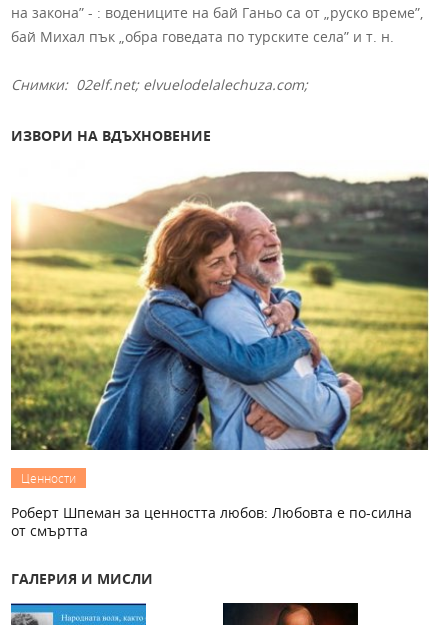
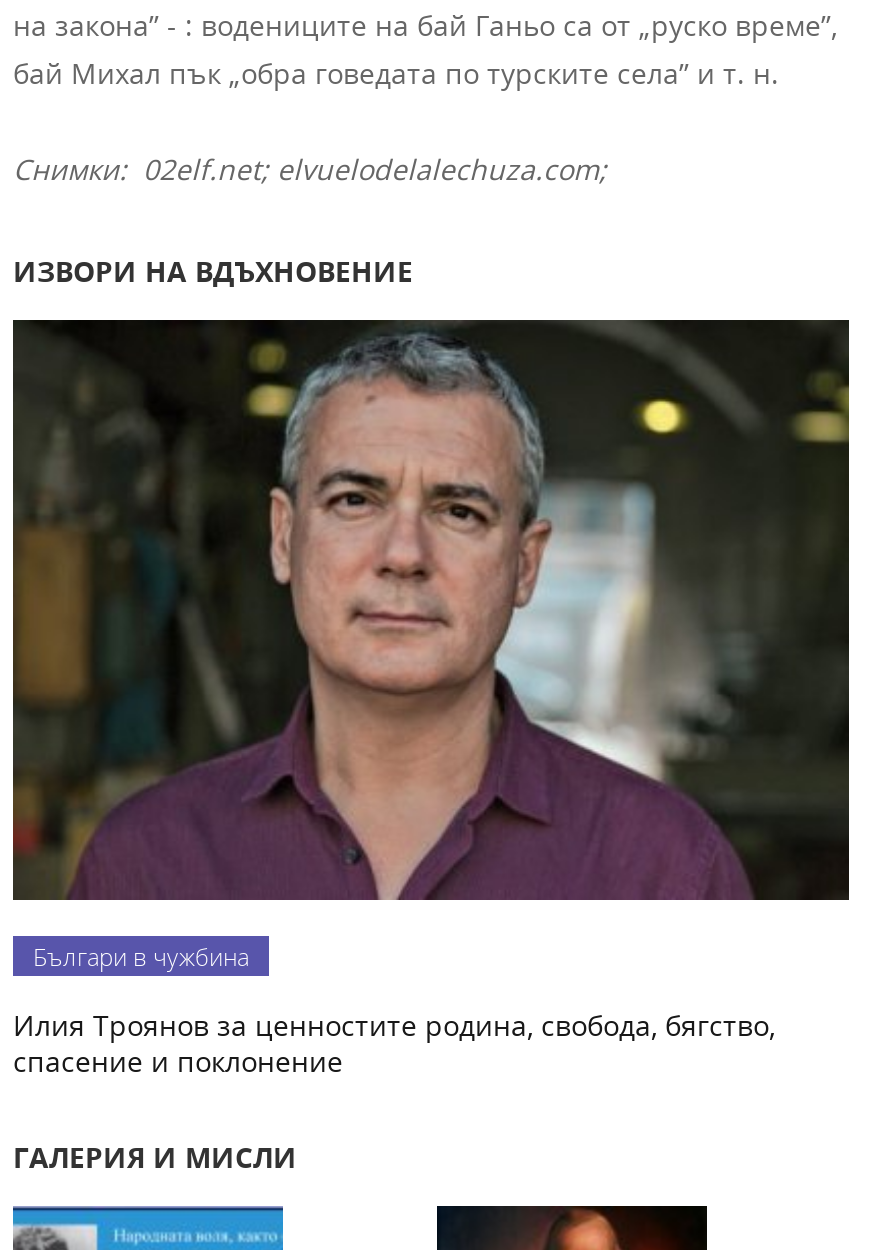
- [image]
- Ценности
+ [image]
+ Българи в чужбина

- Роберт Шпеман за ценността любов: Любовта е по-силна
- от смъртта
+ Илия Троянов за ценностите родина, свобода, бягство,
+ спасение и поклонение
